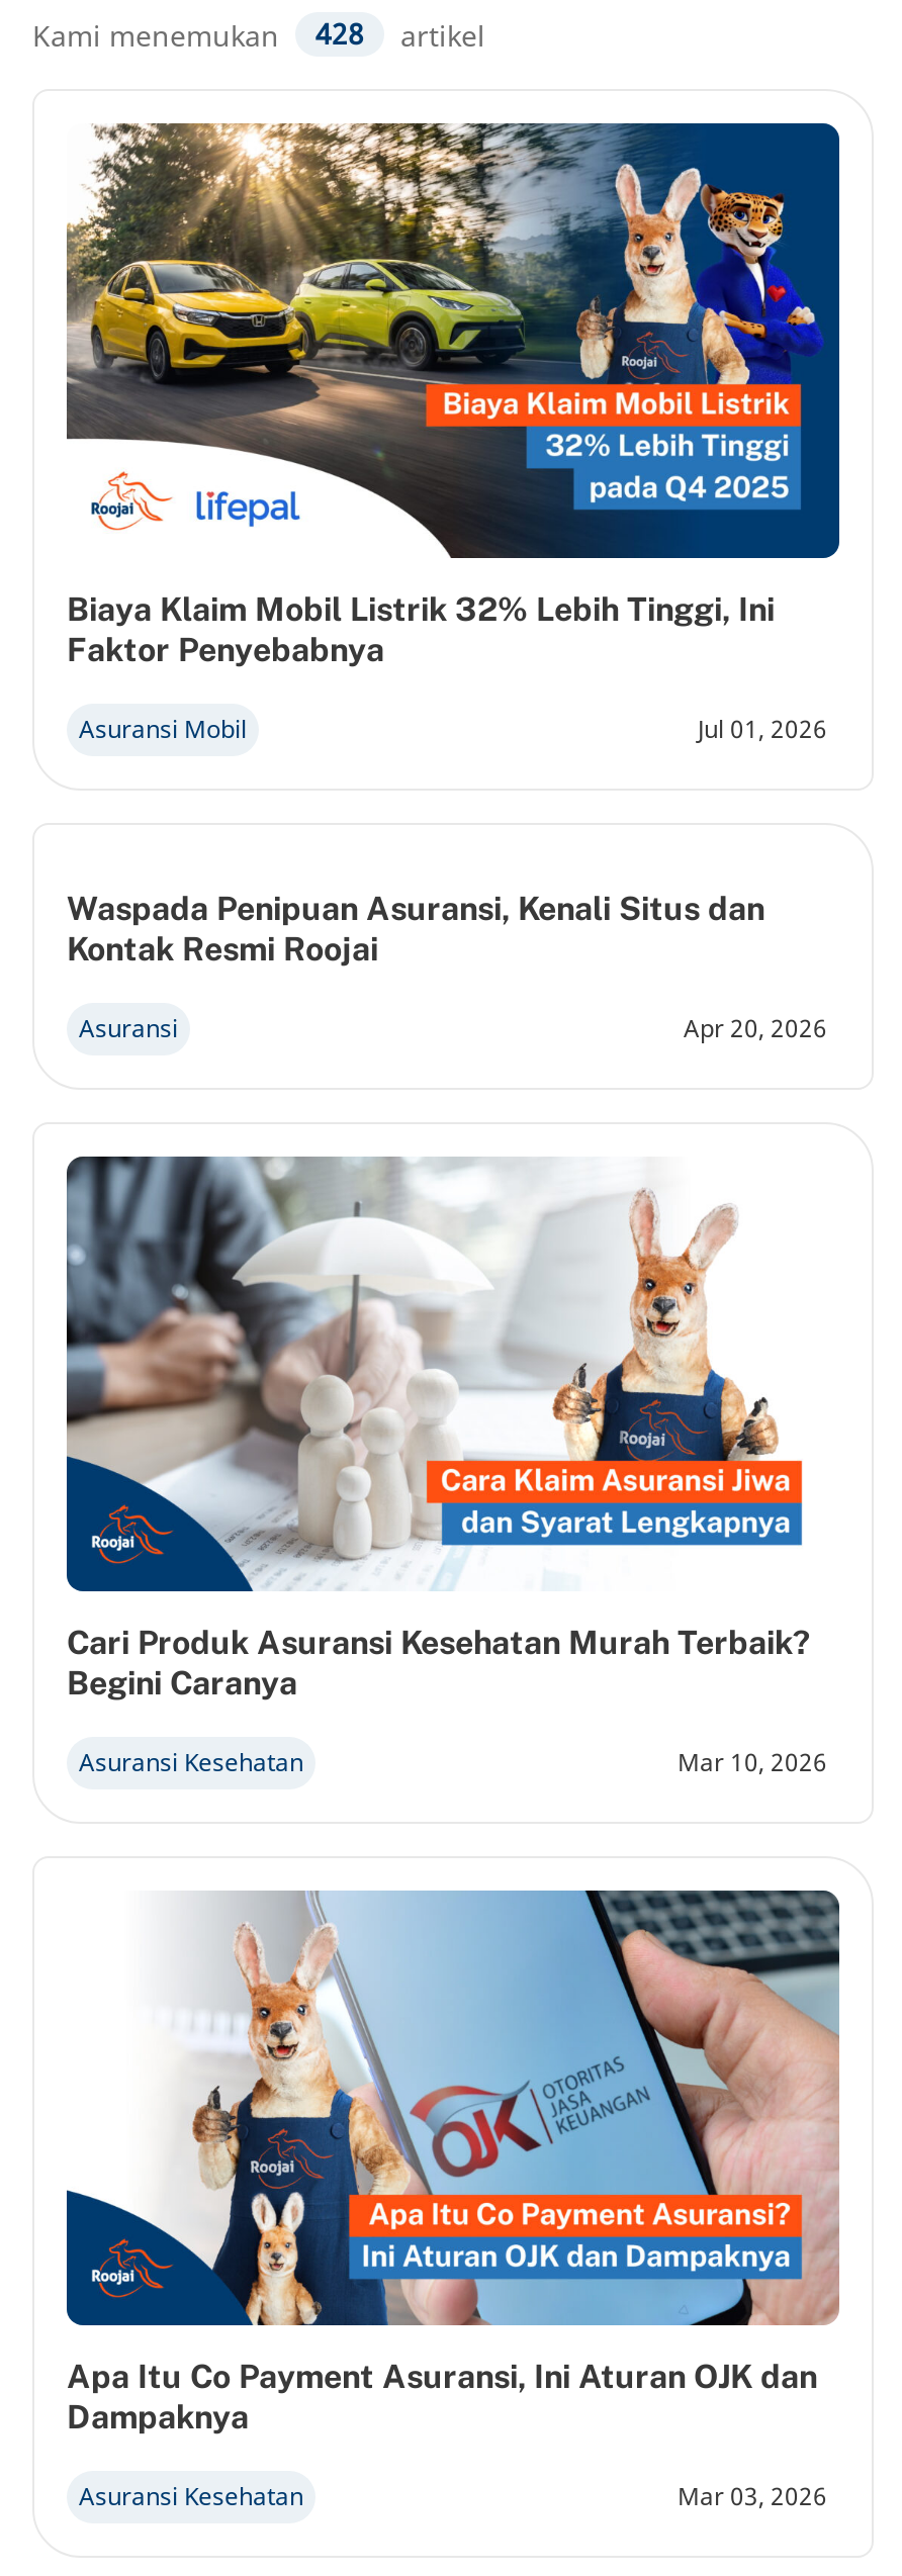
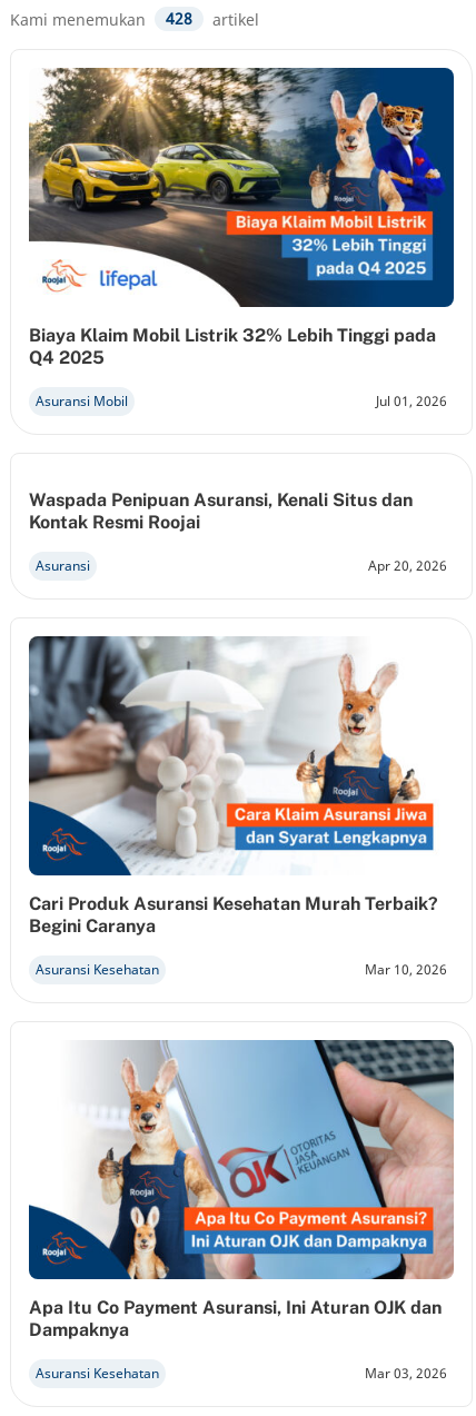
- Biaya Klaim Mobil Listrik 32% Lebih Tinggi, Ini
- Faktor Penyebabnya
+ Biaya Klaim Mobil Listrik 32% Lebih Tinggi pada
+ Q4 2025
